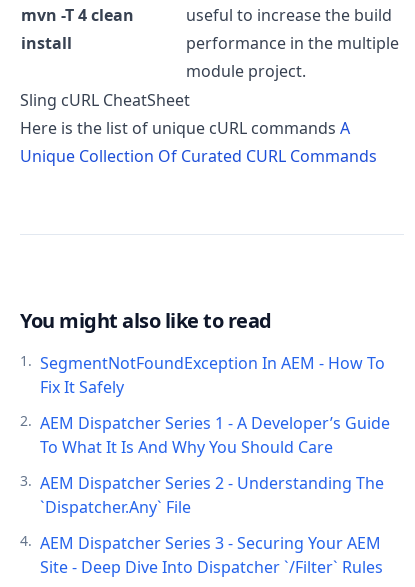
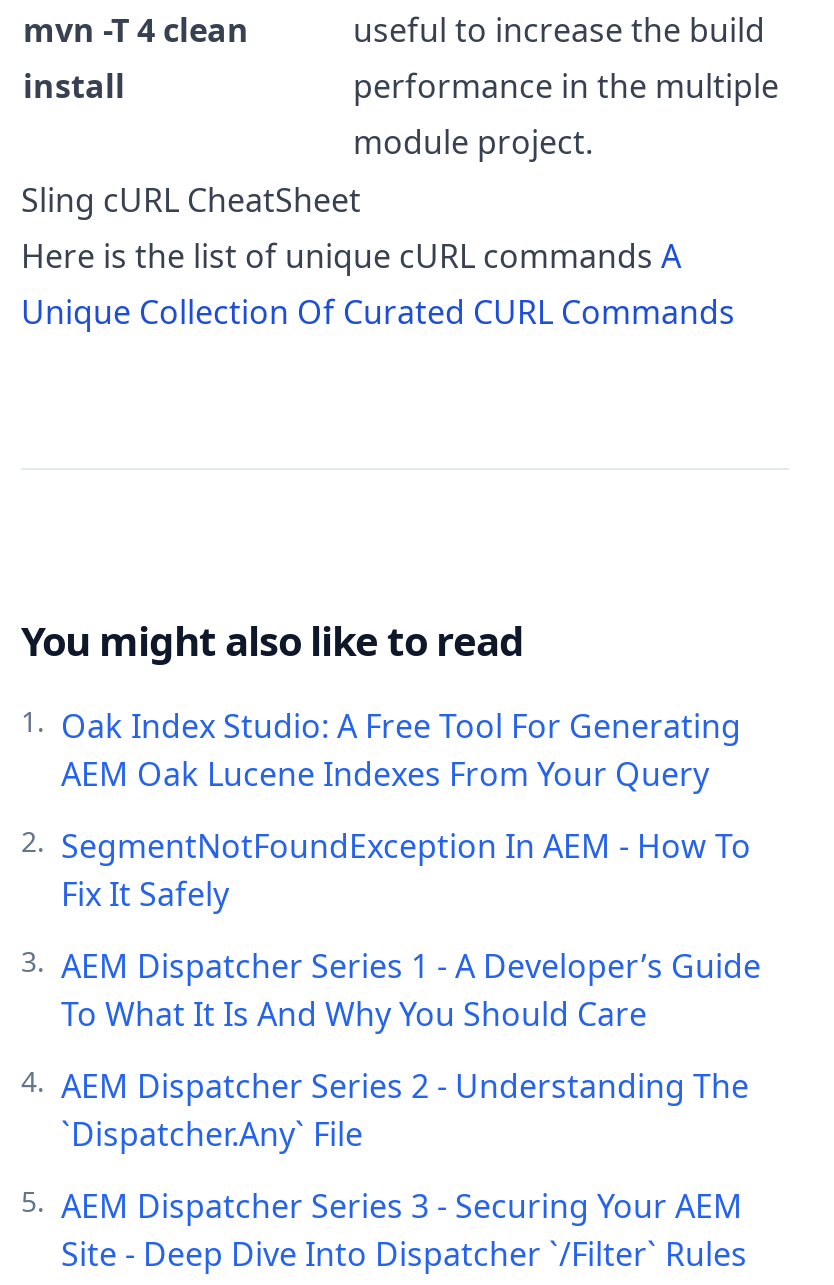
- 1. SegmentNotFoundException In AEM - How To
+ 1. Oak Index Studio: A Free Tool For Generating
+ AEM Oak Lucene Indexes From Your Query
+ 2. SegmentNotFoundException In AEM - How To

- 2. AEM Dispatcher Series 1 - A Developer’s Guide
+ 3. AEM Dispatcher Series 1 - A Developer’s Guide

- 3. AEM Dispatcher Series 2 - Understanding The
+ 4. AEM Dispatcher Series 2 - Understanding The

- 4. AEM Dispatcher Series 3 - Securing Your AEM
+ 5. AEM Dispatcher Series 3 - Securing Your AEM
